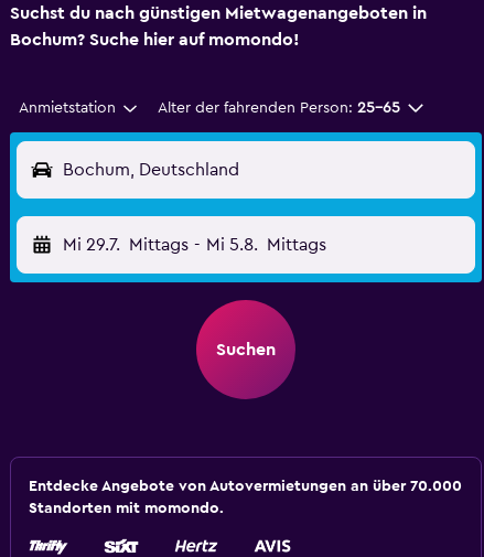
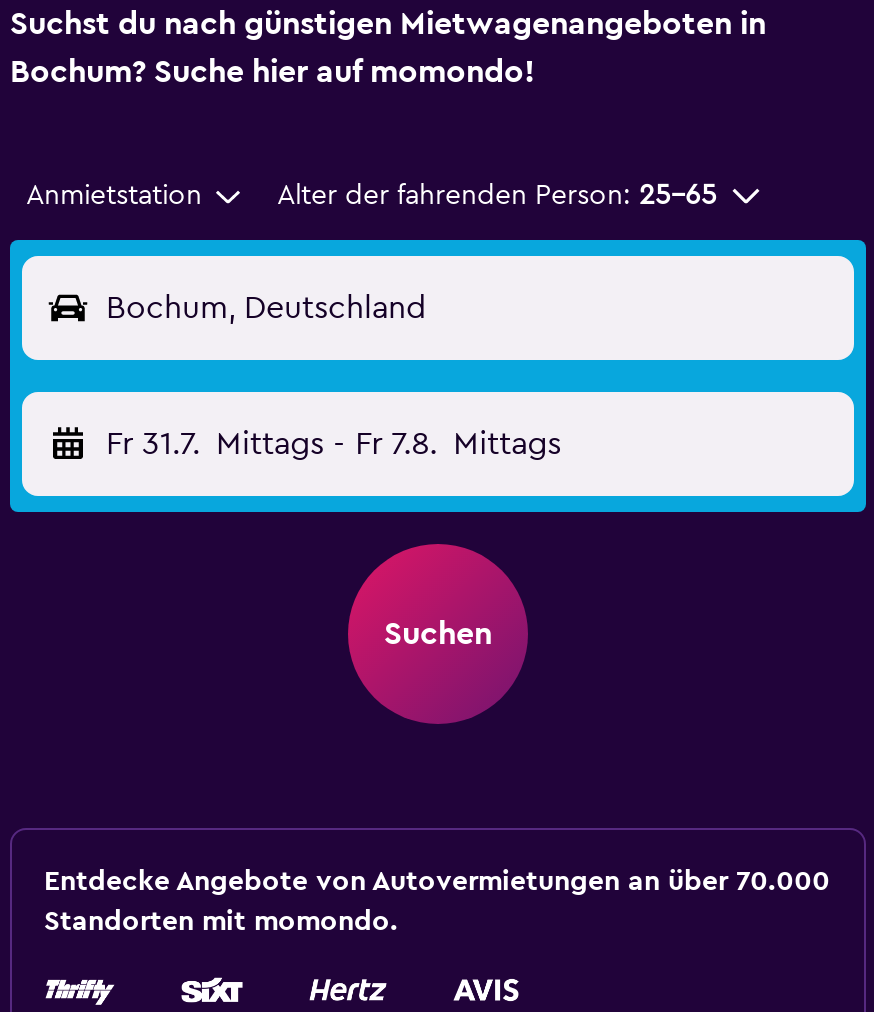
- Mi 29.7. Mittags - Mi 5.8. Mittags
+ Fr 31.7. Mittags - Fr 7.8. Mittags
